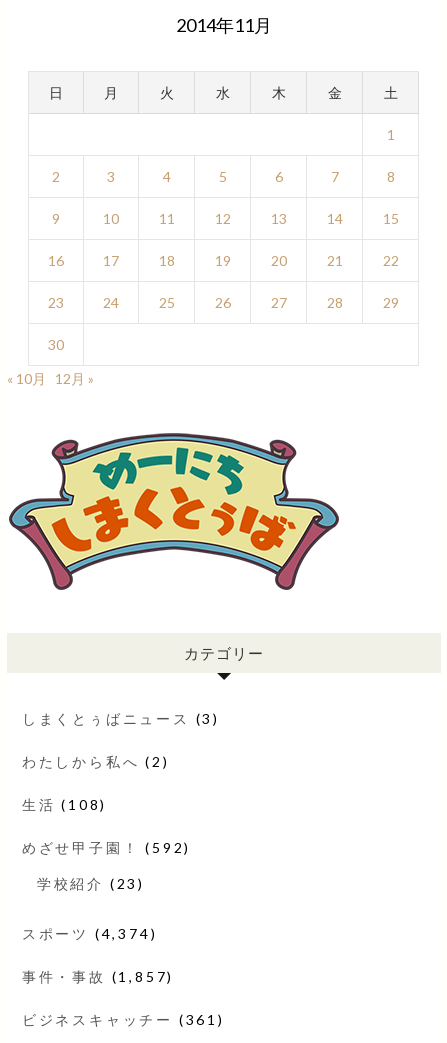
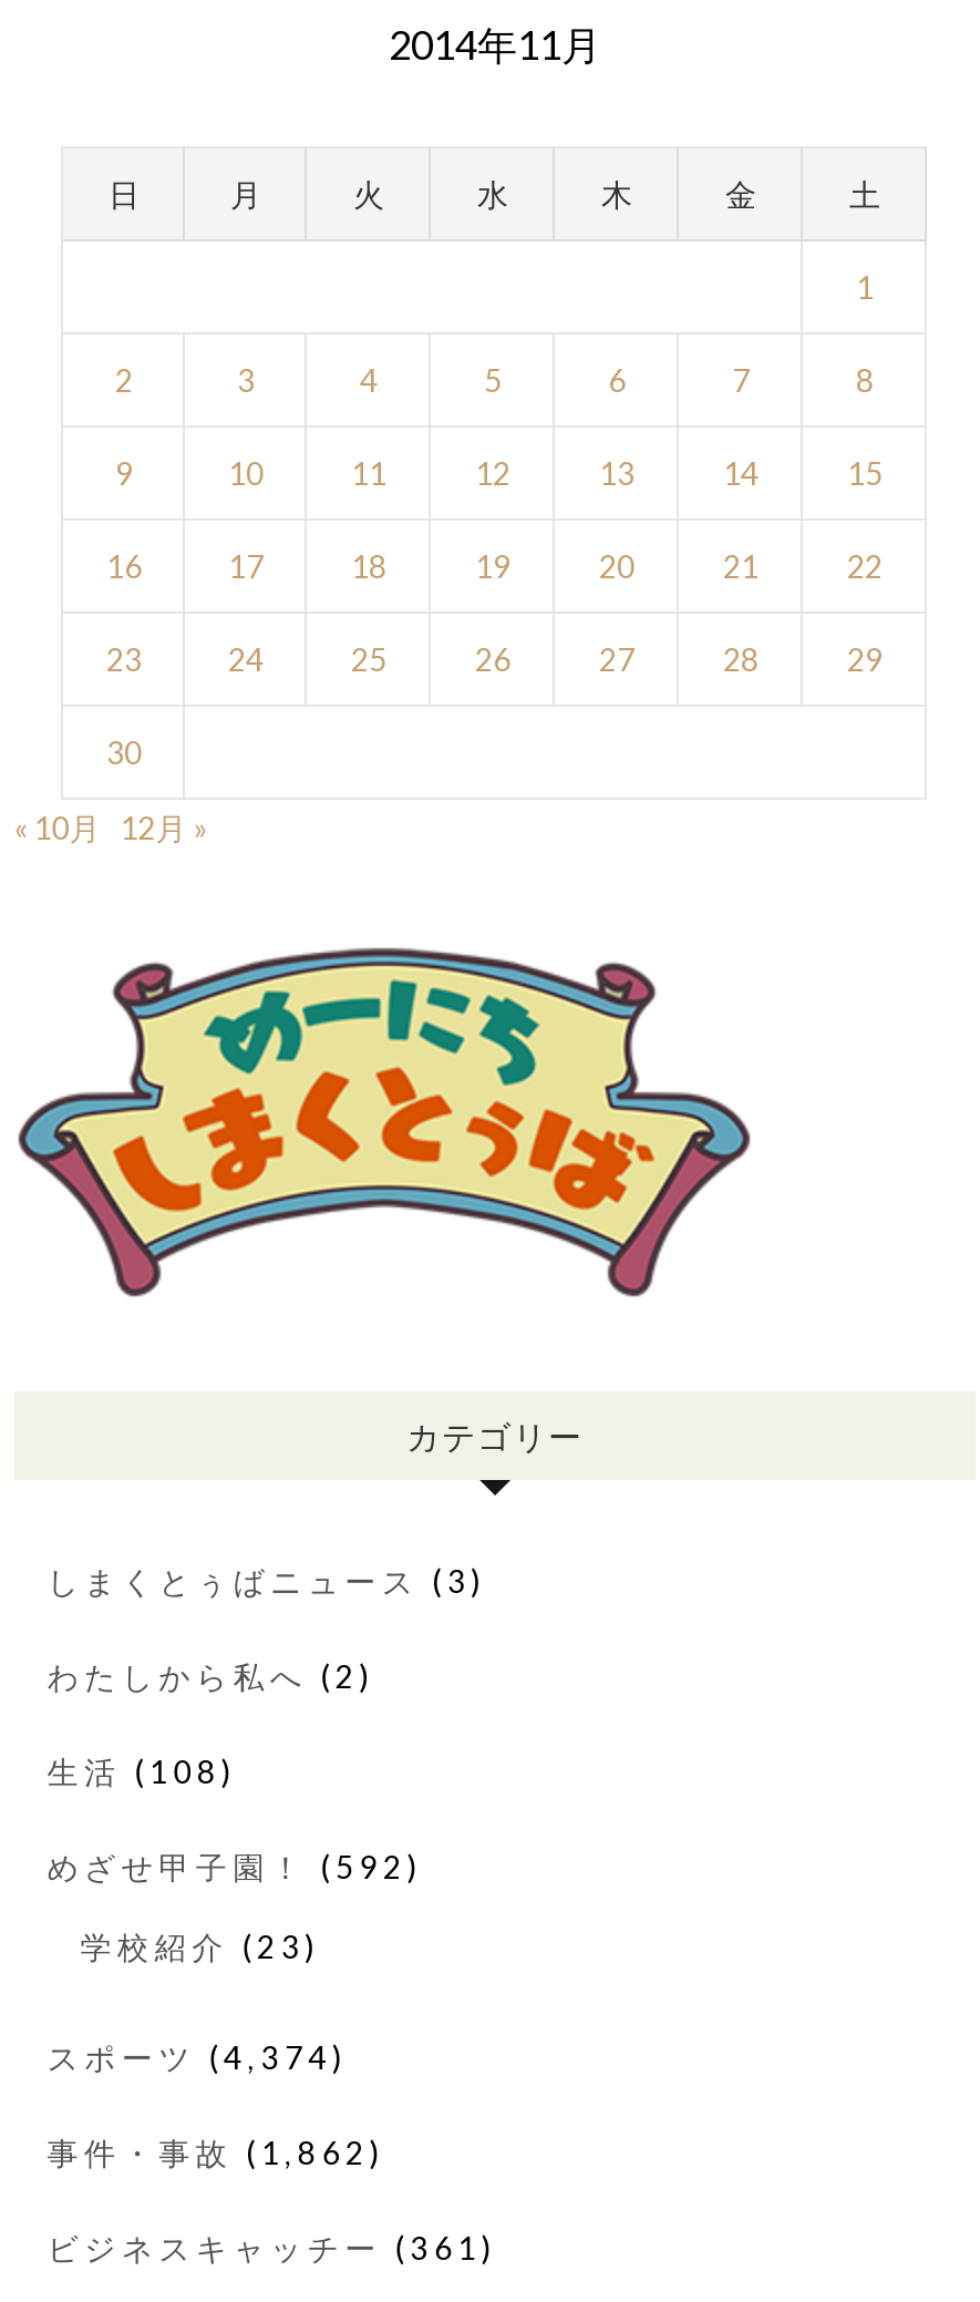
- 事件・事故(1,857)
+ 事件・事故(1,862)
